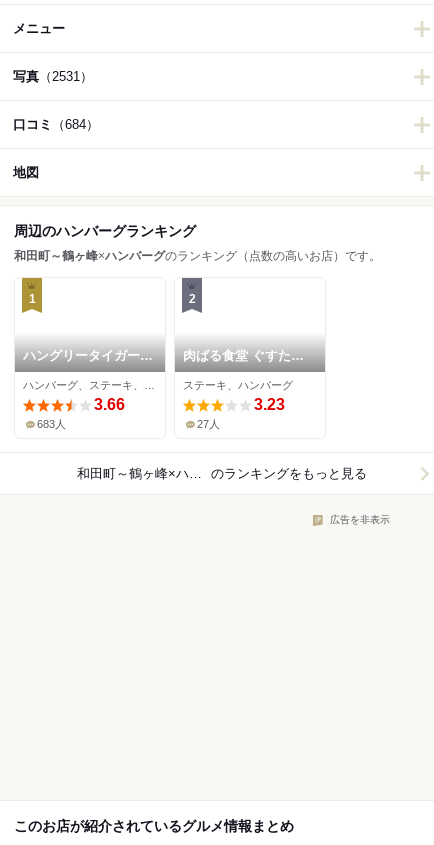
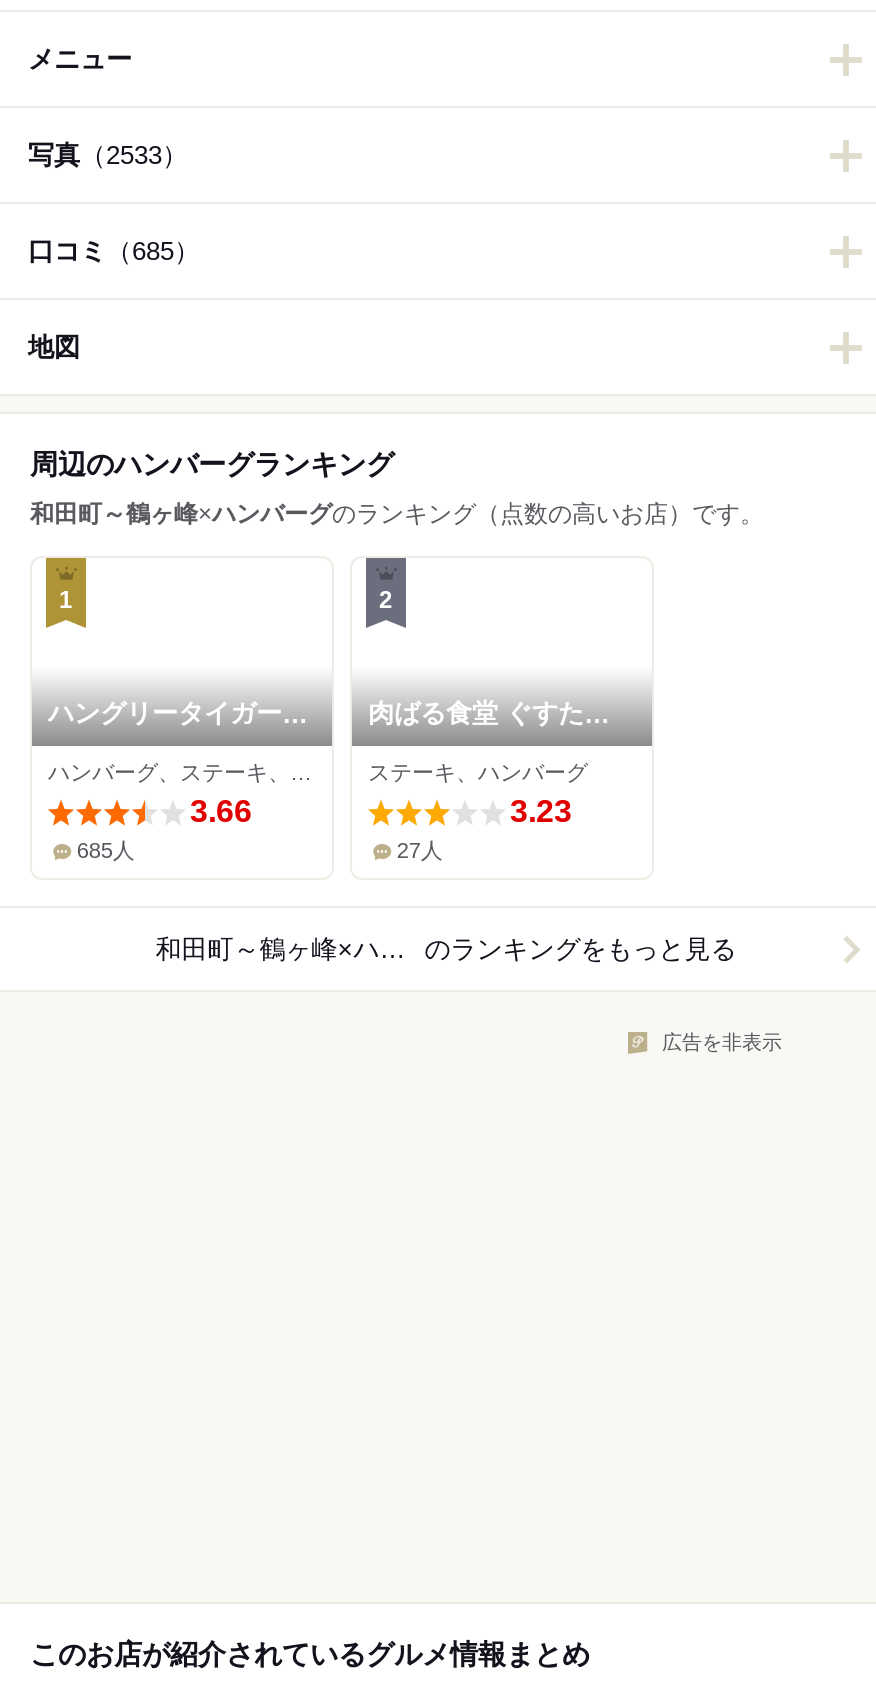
- 写真（2531）
+ 写真（2533）

- 口コミ（684）
+ 口コミ（685）

- 683人
+ 685人
